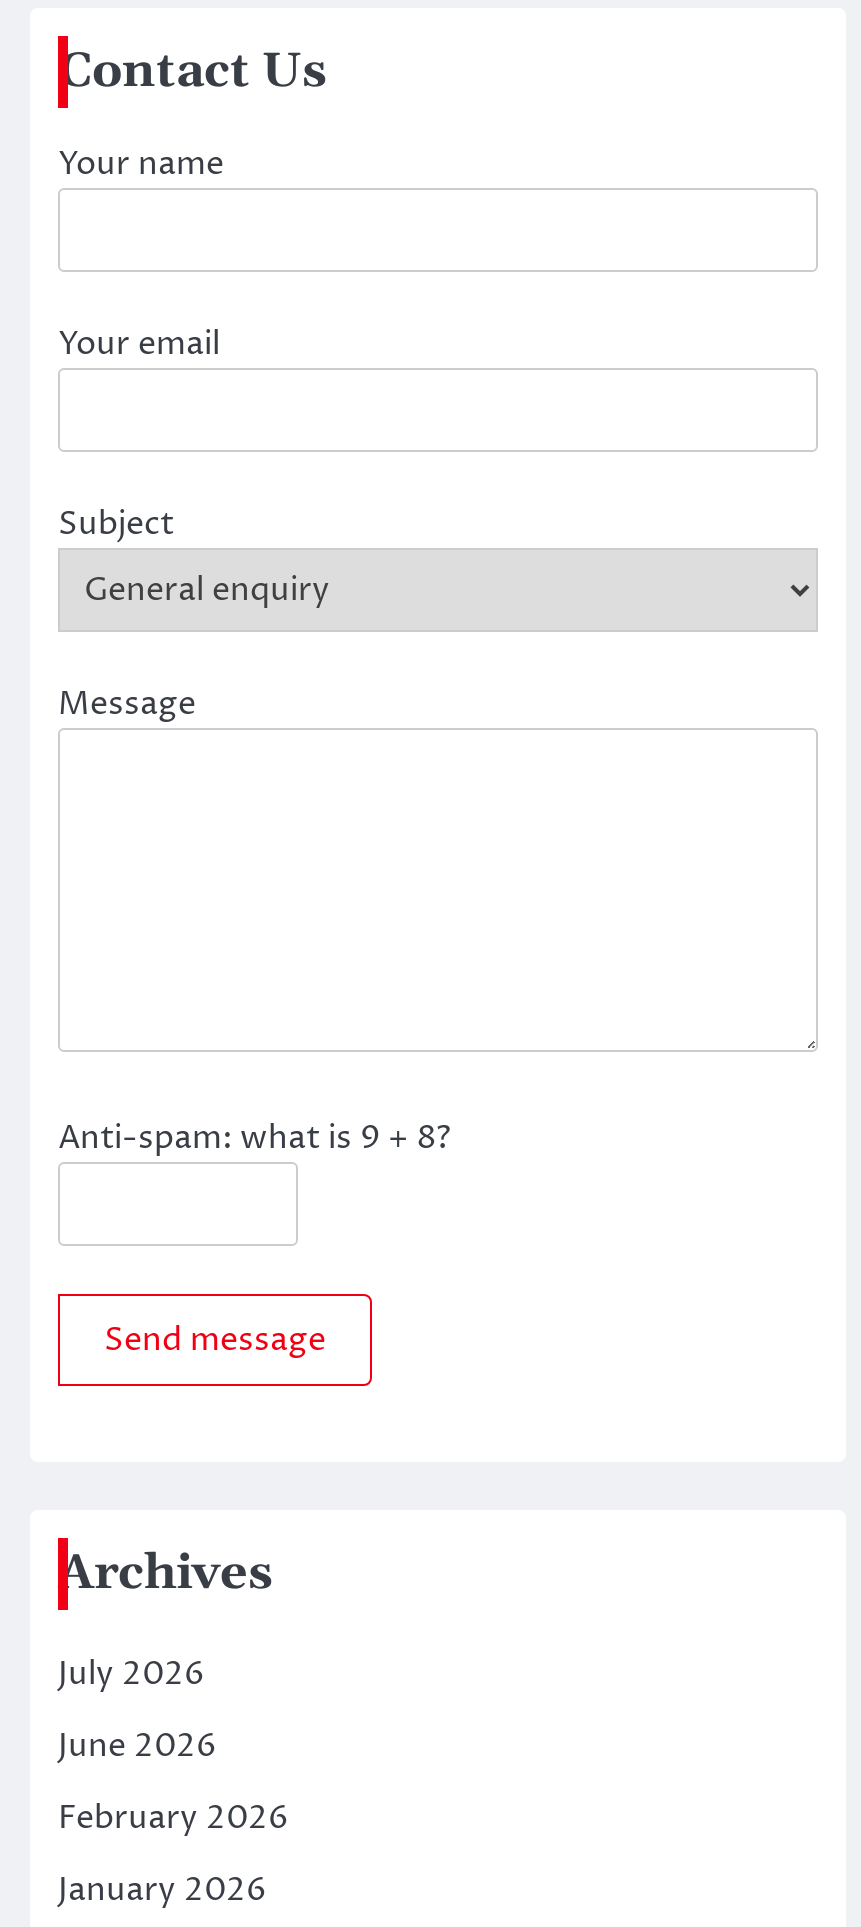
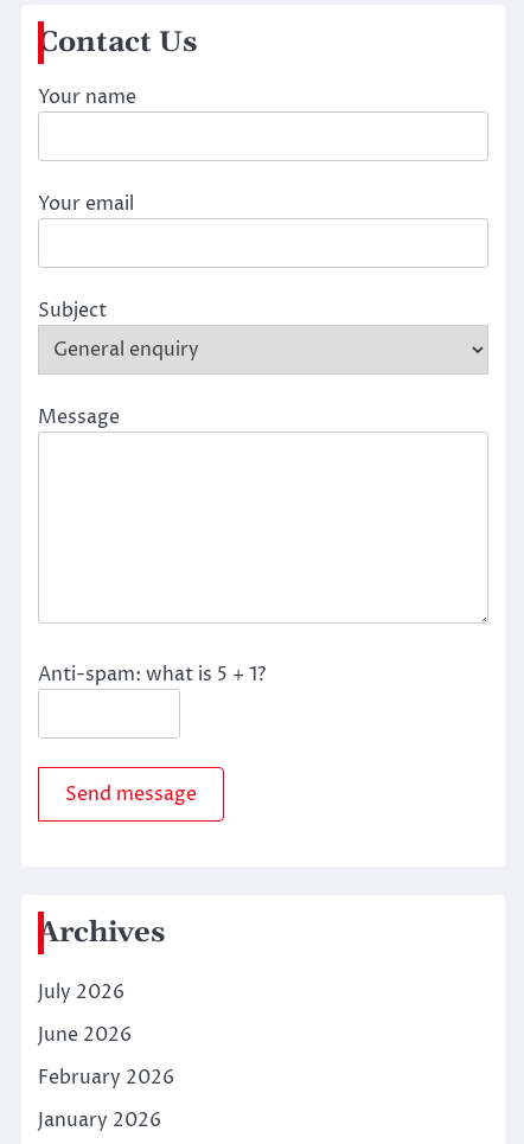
- Anti-spam: what is 9 + 8?
+ Anti-spam: what is 5 + 1?
